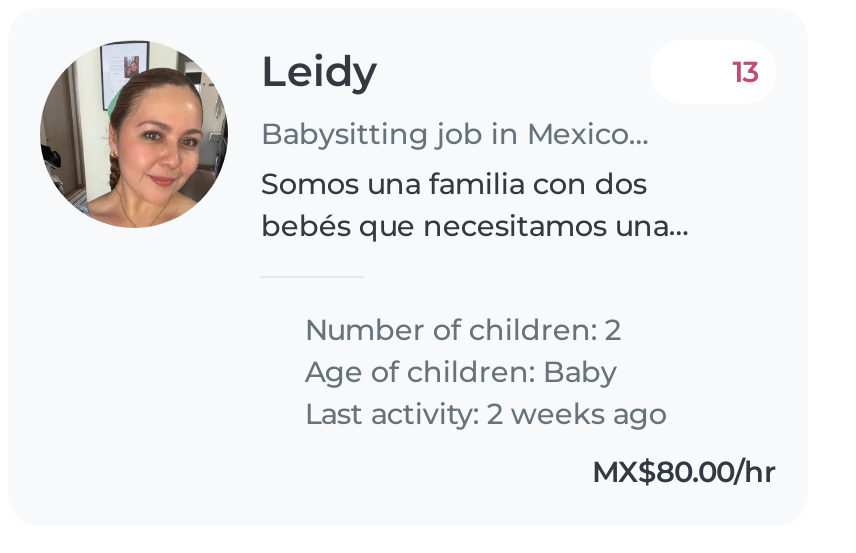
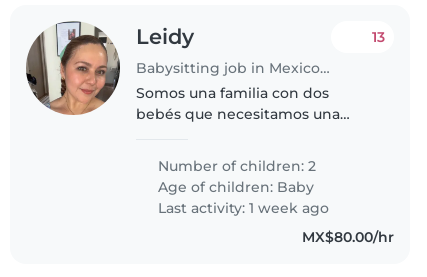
- Last activity: 2 weeks ago
+ Last activity: 1 week ago
